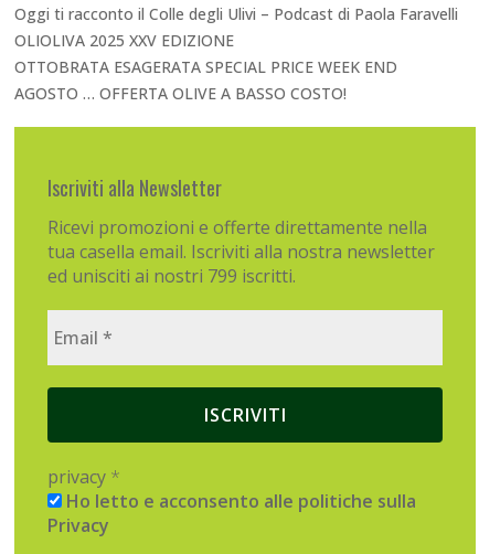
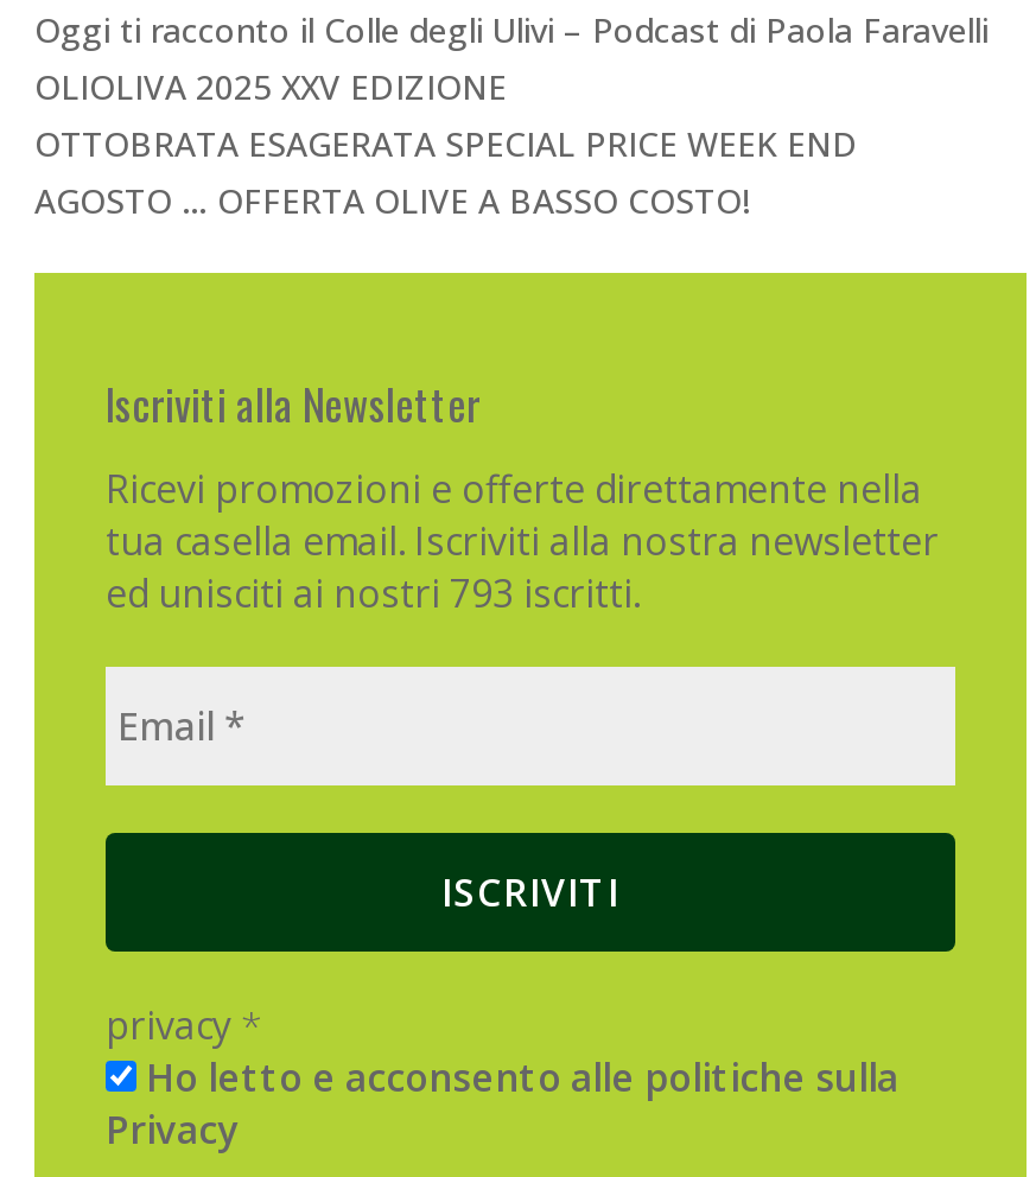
- ed unisciti ai nostri 799 iscritti.
+ ed unisciti ai nostri 793 iscritti.
